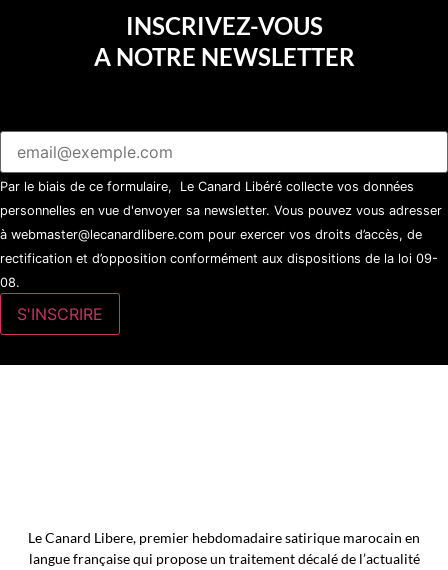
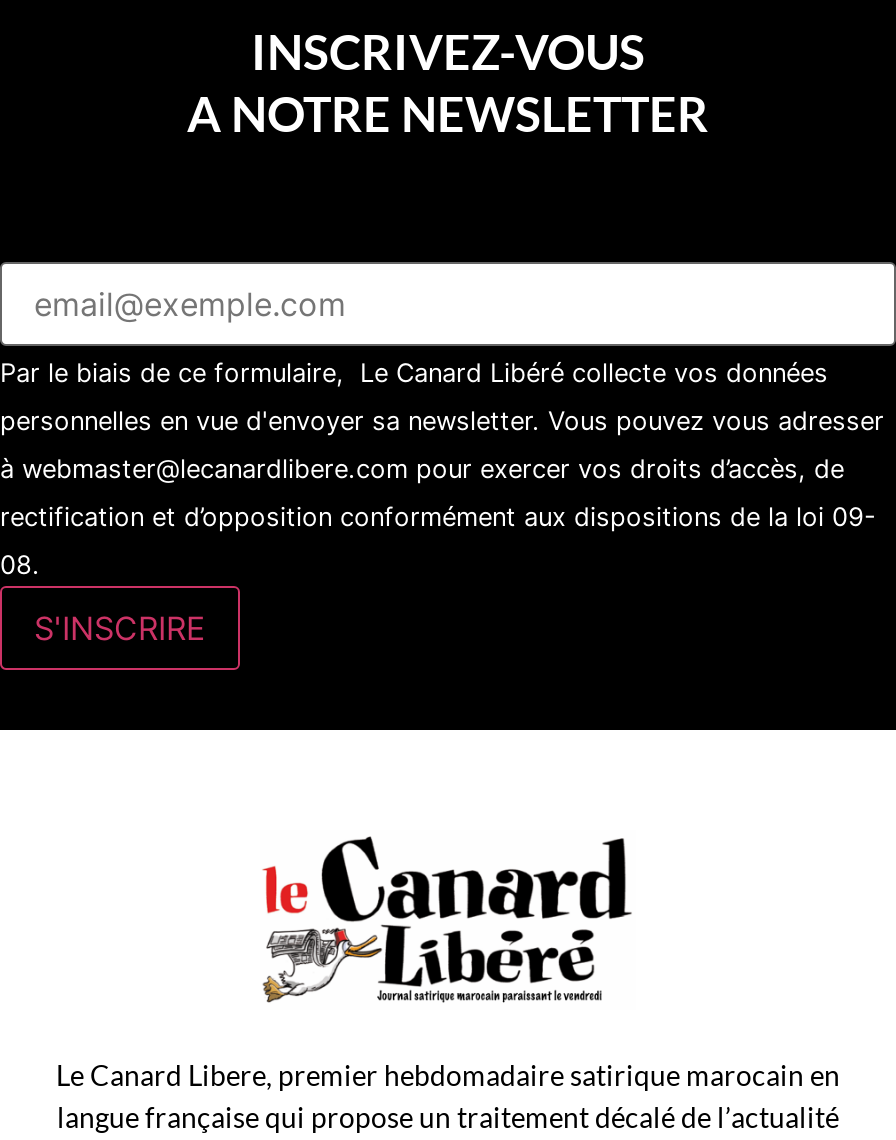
+ [image]
